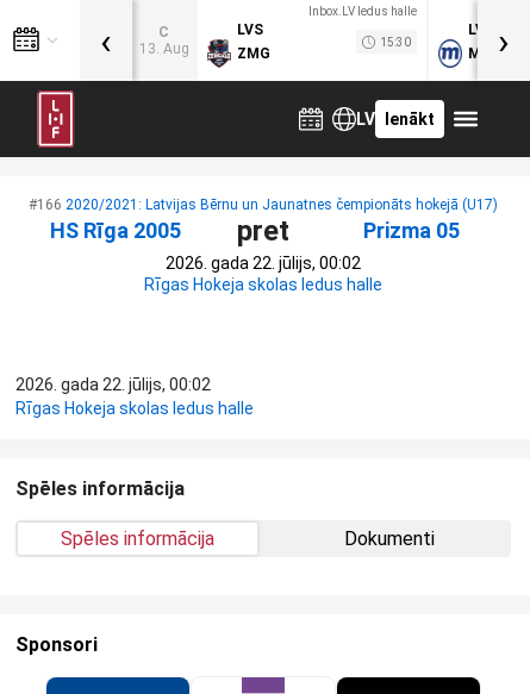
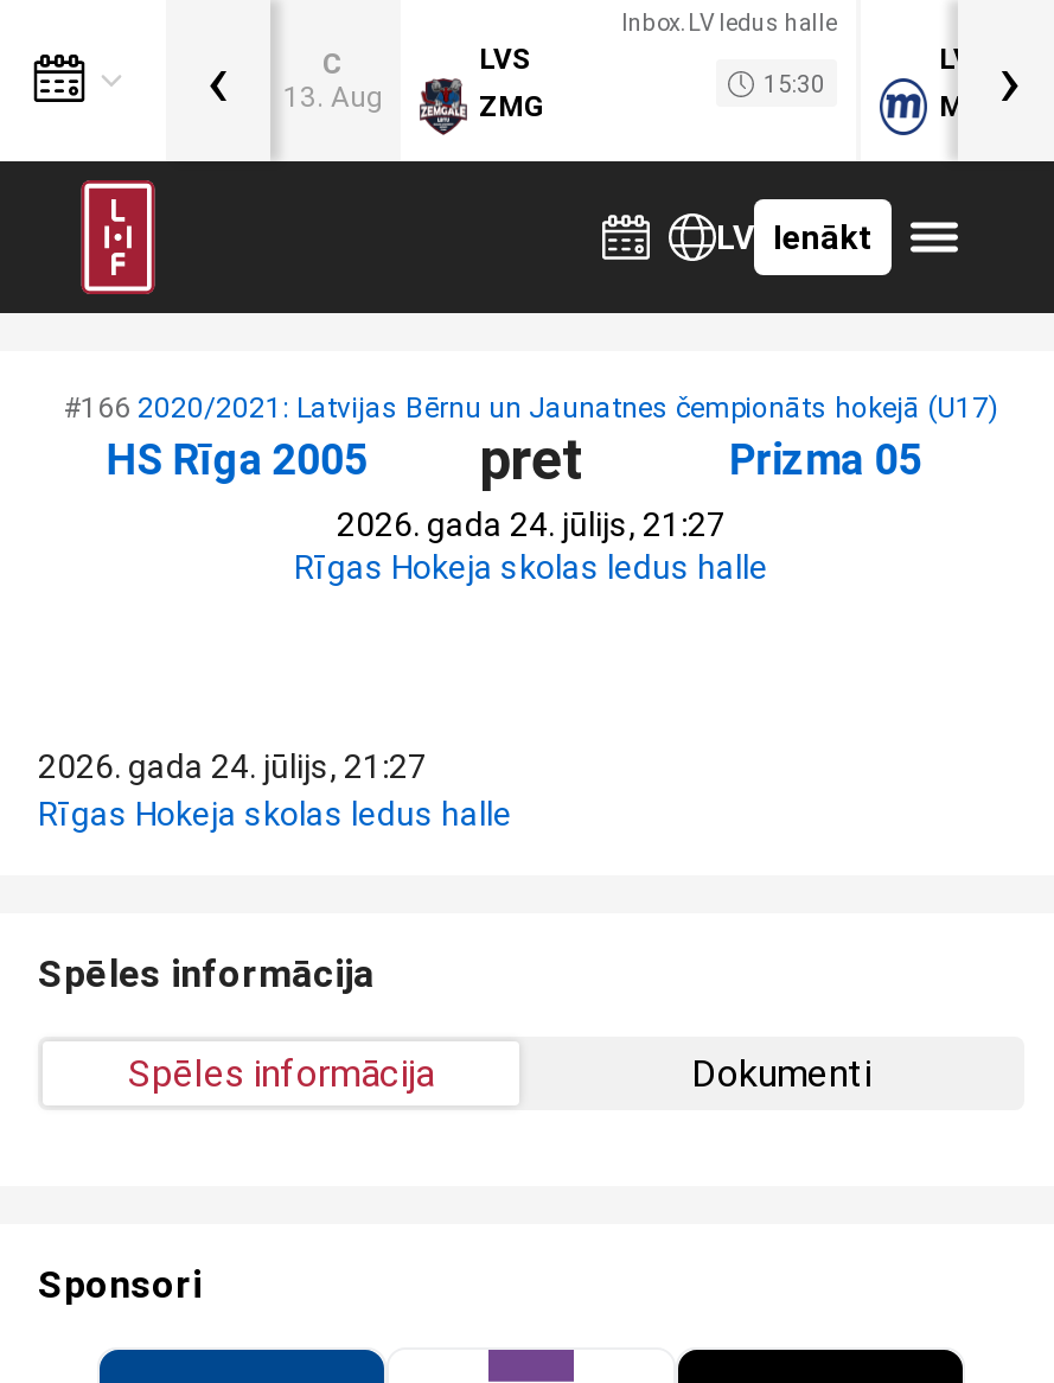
- 2026. gada 22. jūlijs, 00:02
+ 2026. gada 24. jūlijs, 21:27

- 2026. gada 22. jūlijs, 00:02
+ 2026. gada 24. jūlijs, 21:27
